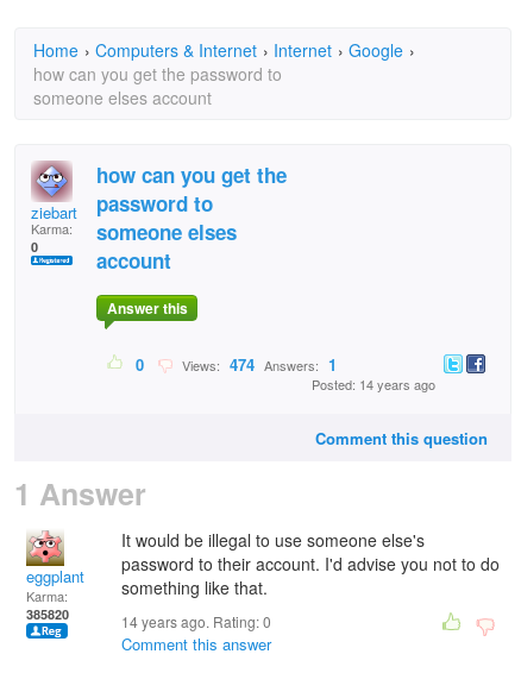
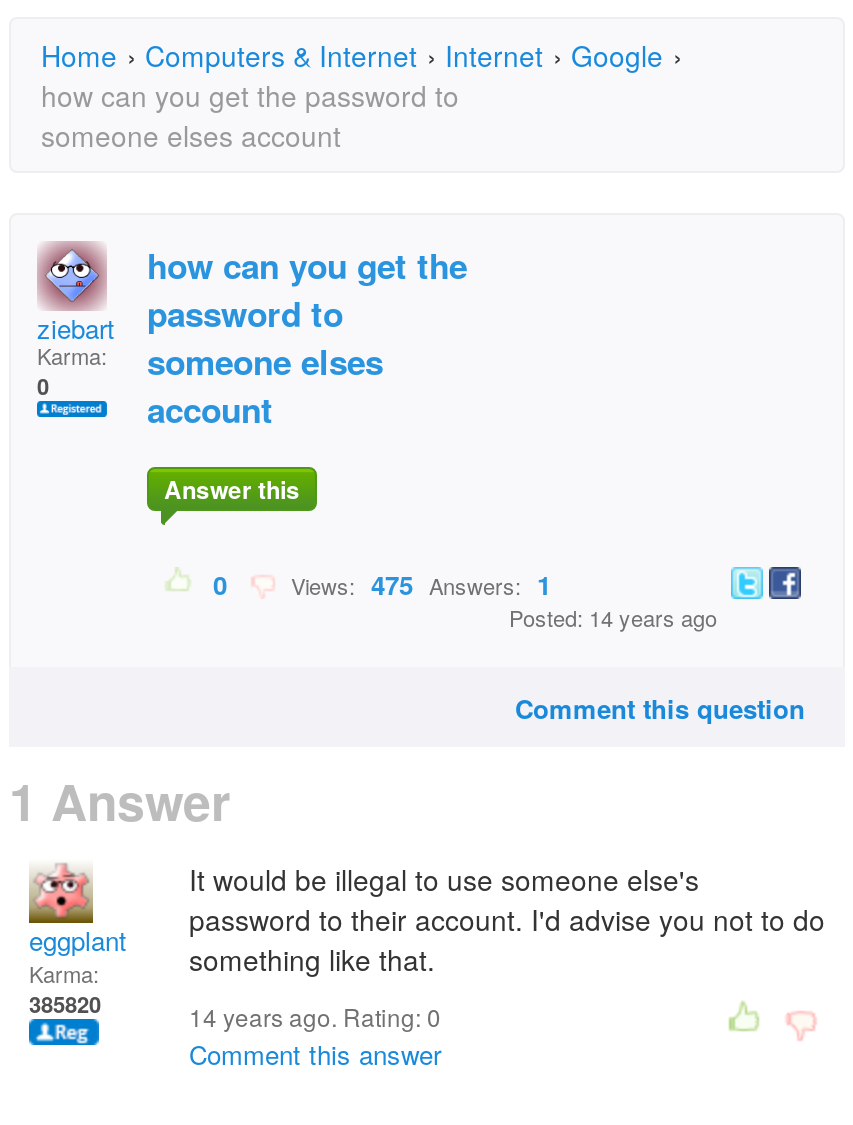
- Views: 474 Answers: 1
+ Views: 475 Answers: 1
